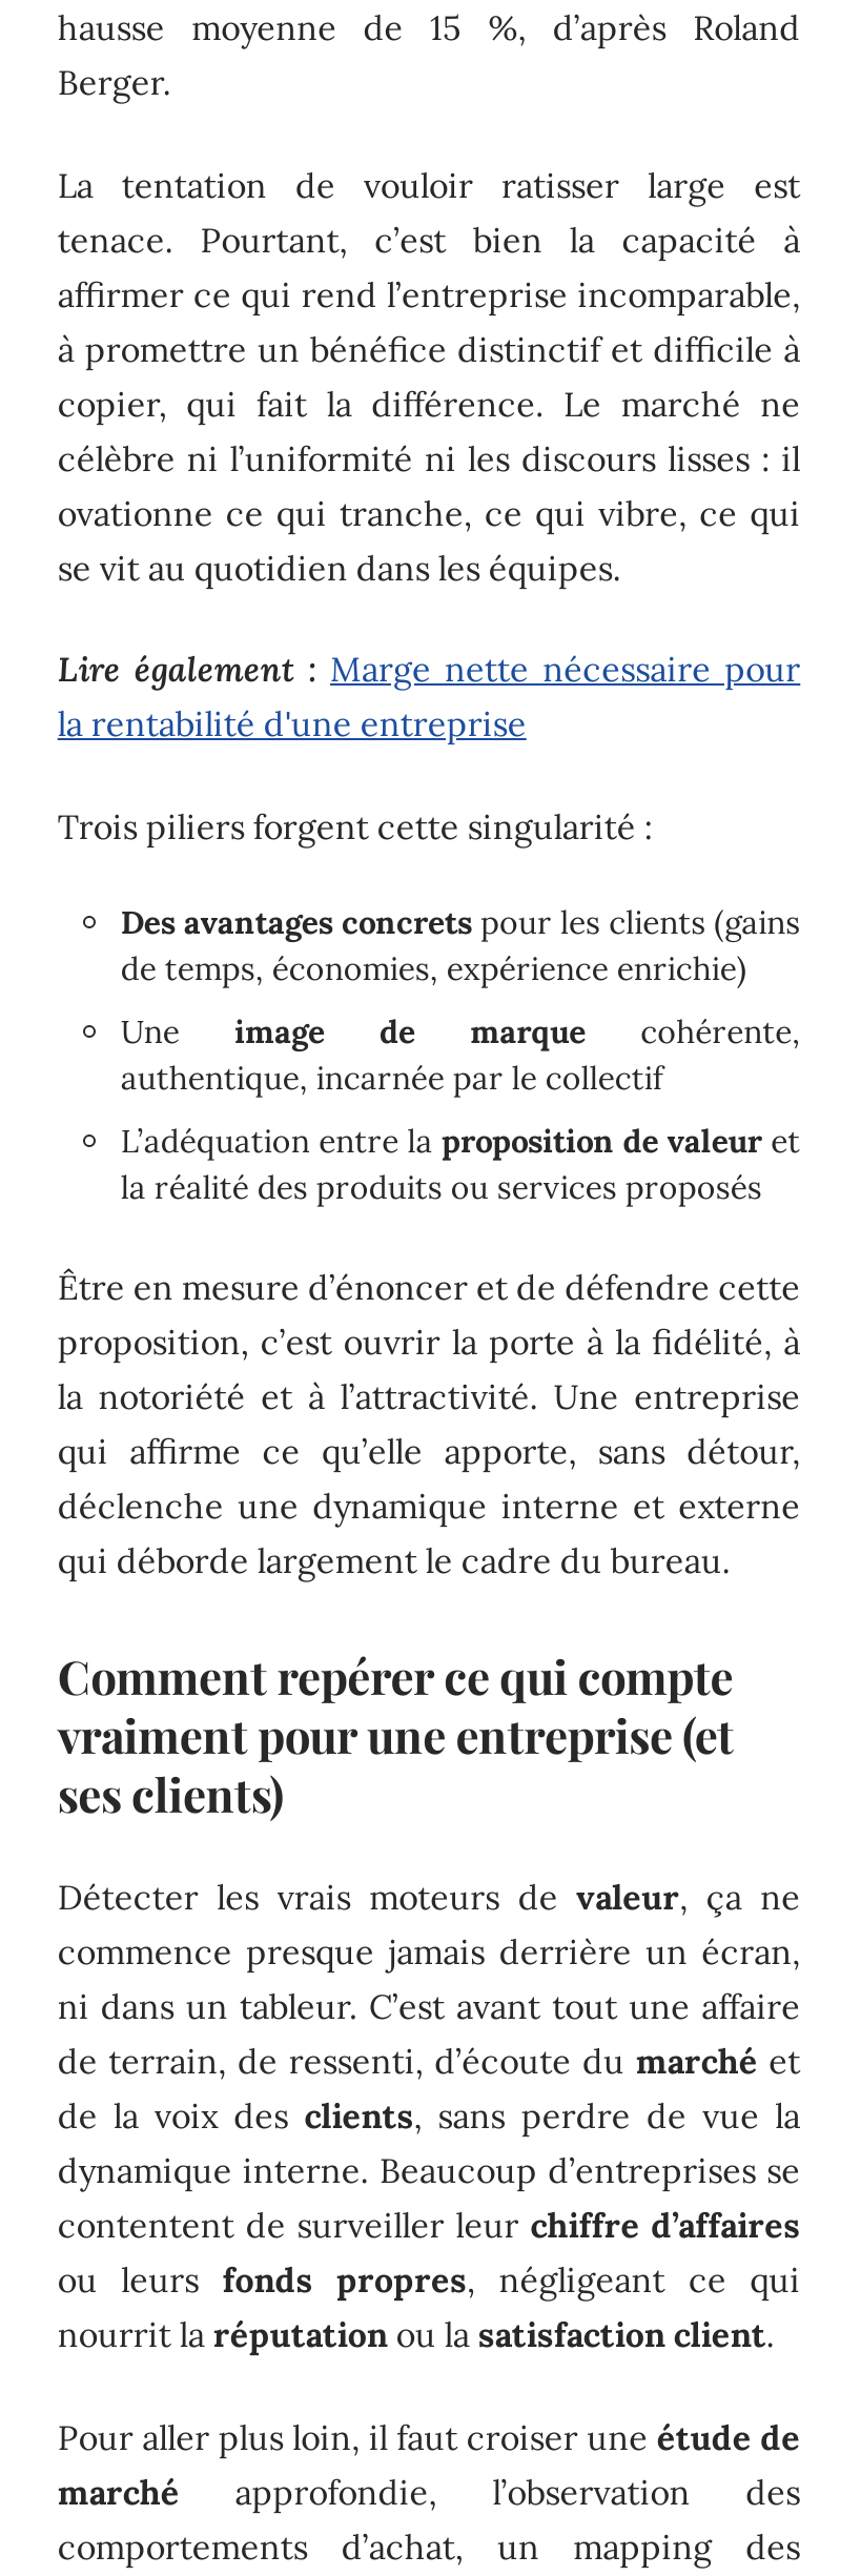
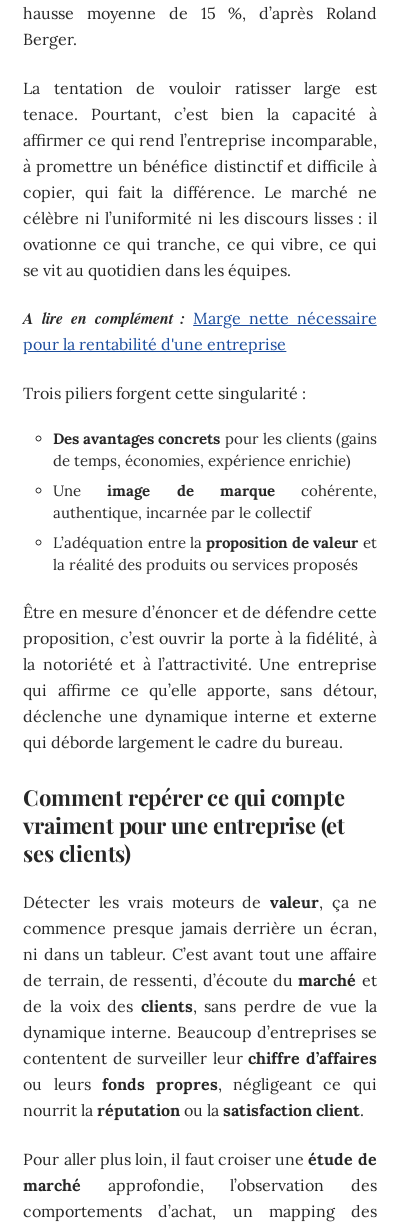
- Lire également : Marge nette nécessaire pour
- la rentabilité d'une entreprise
+ A lire en complément : Marge nette nécessaire
+ pour la rentabilité d'une entreprise
